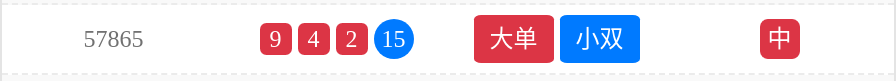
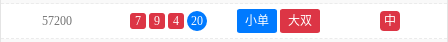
- 57865
+ 57200
+ 7

- 2
- 15
- 大单
- 小双
+ 20
+ 小单
+ 大双
